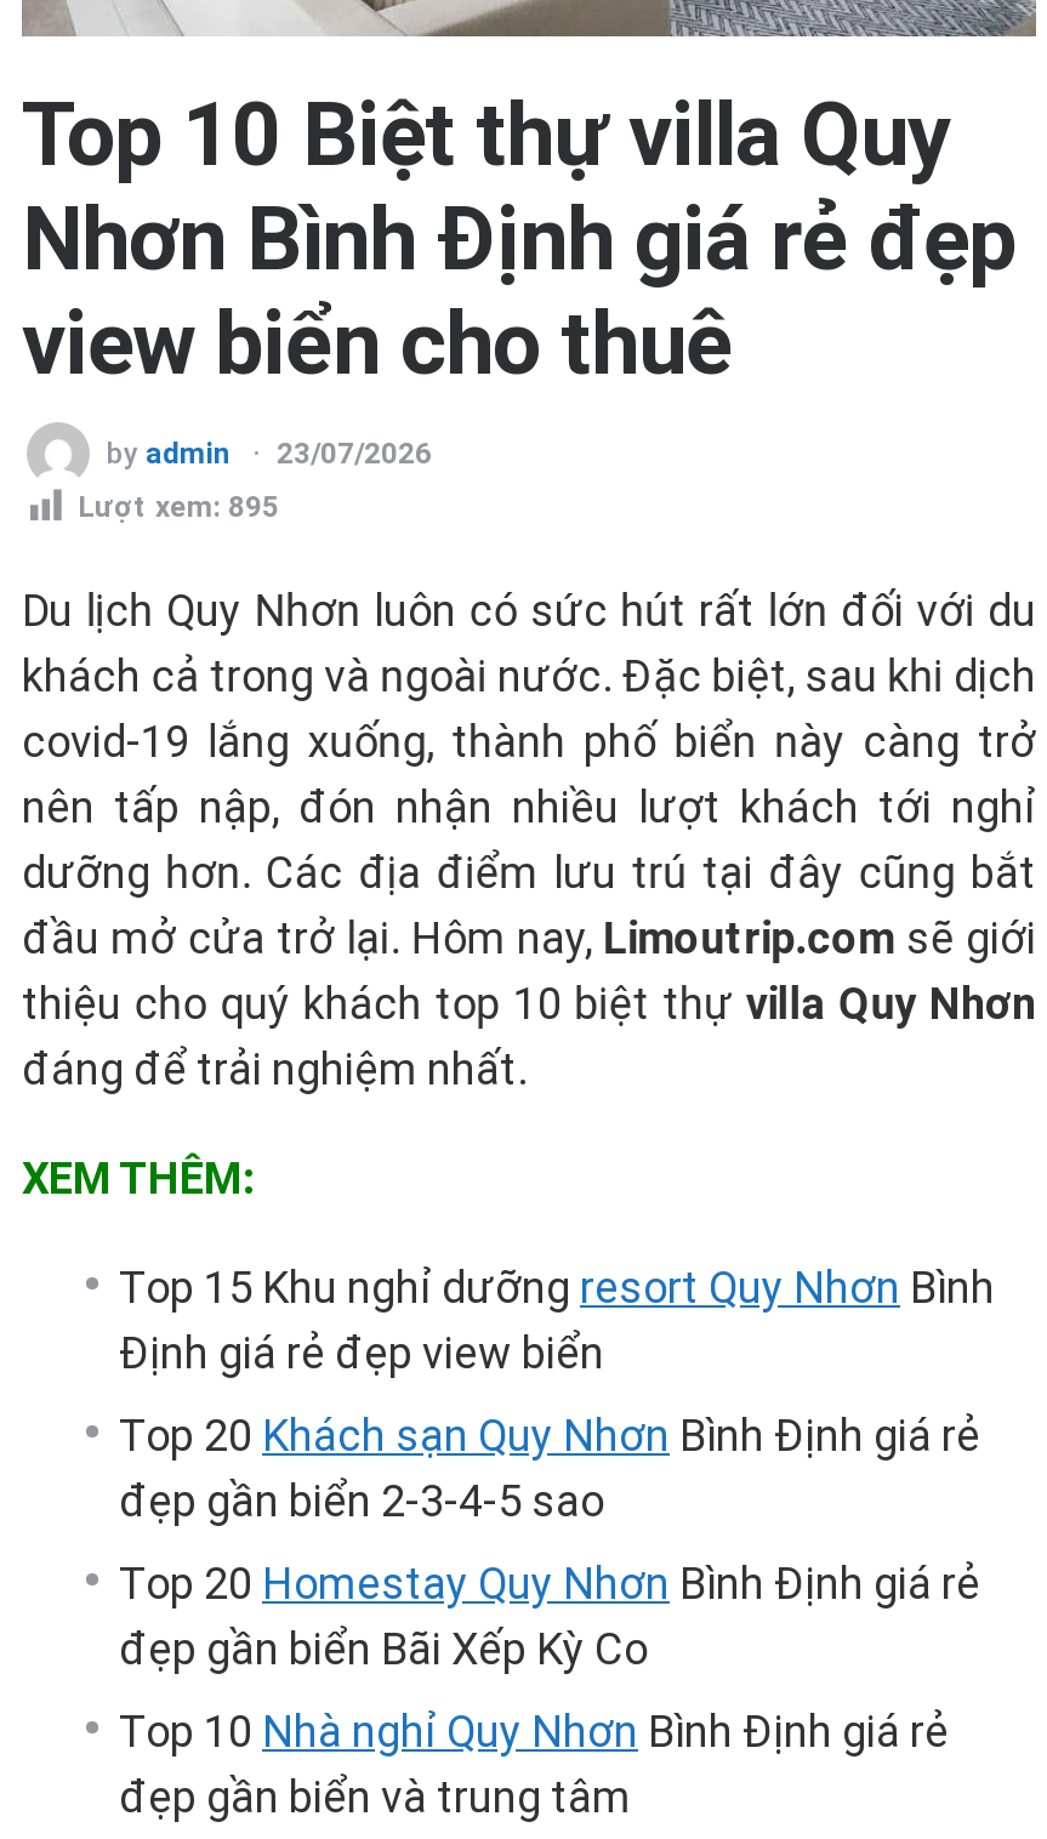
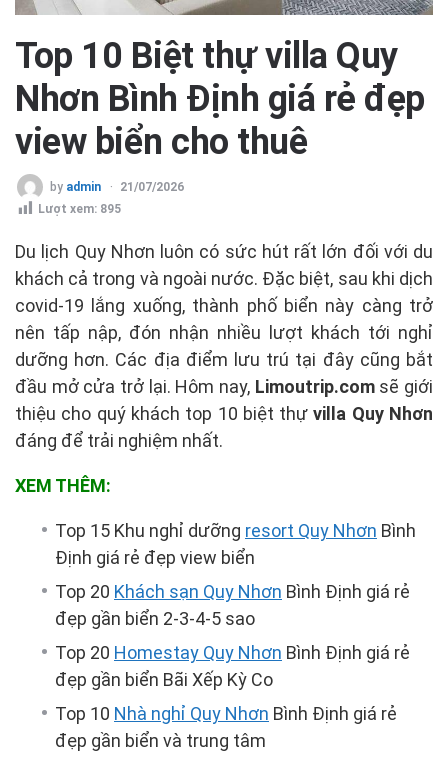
- 23/07/2026
+ 21/07/2026
